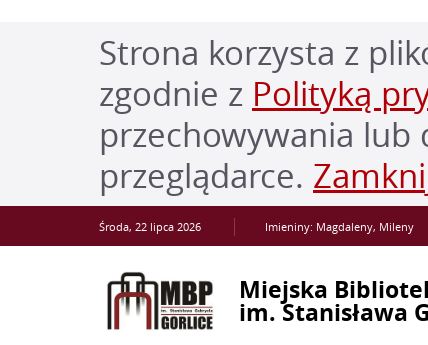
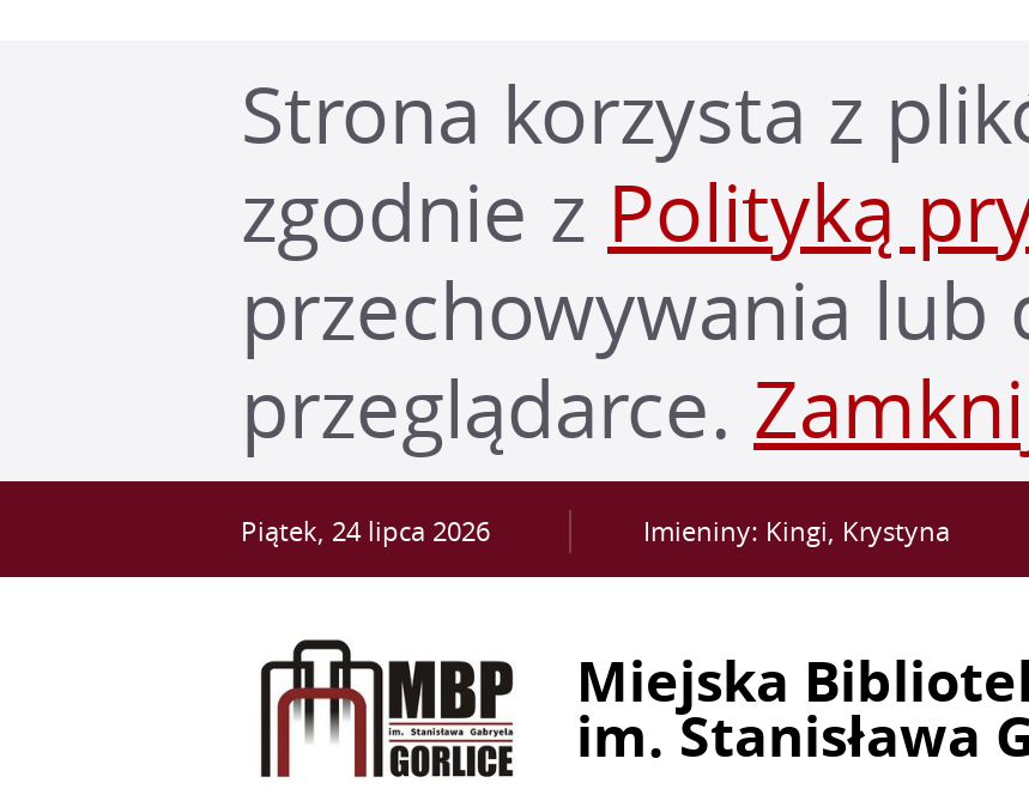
- Środa, 22 lipca 2026
+ Piątek, 24 lipca 2026

- Imieniny: Magdaleny, Mileny
+ Imieniny: Kingi, Krystyna
